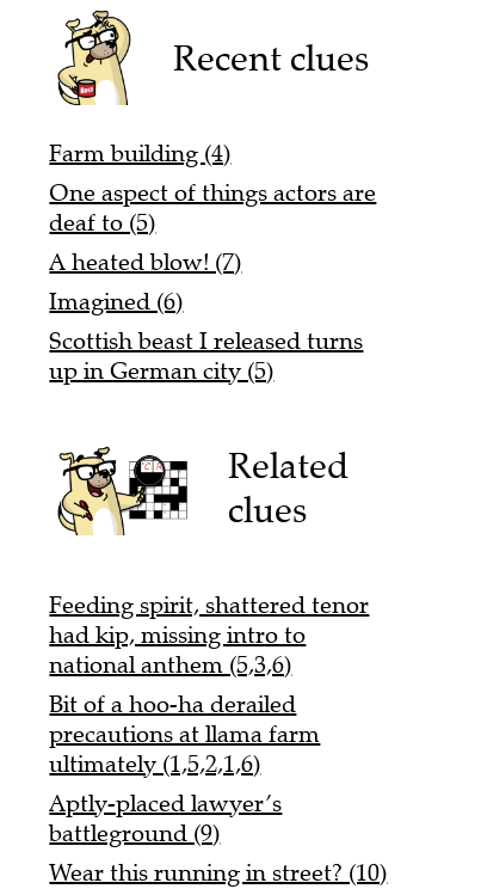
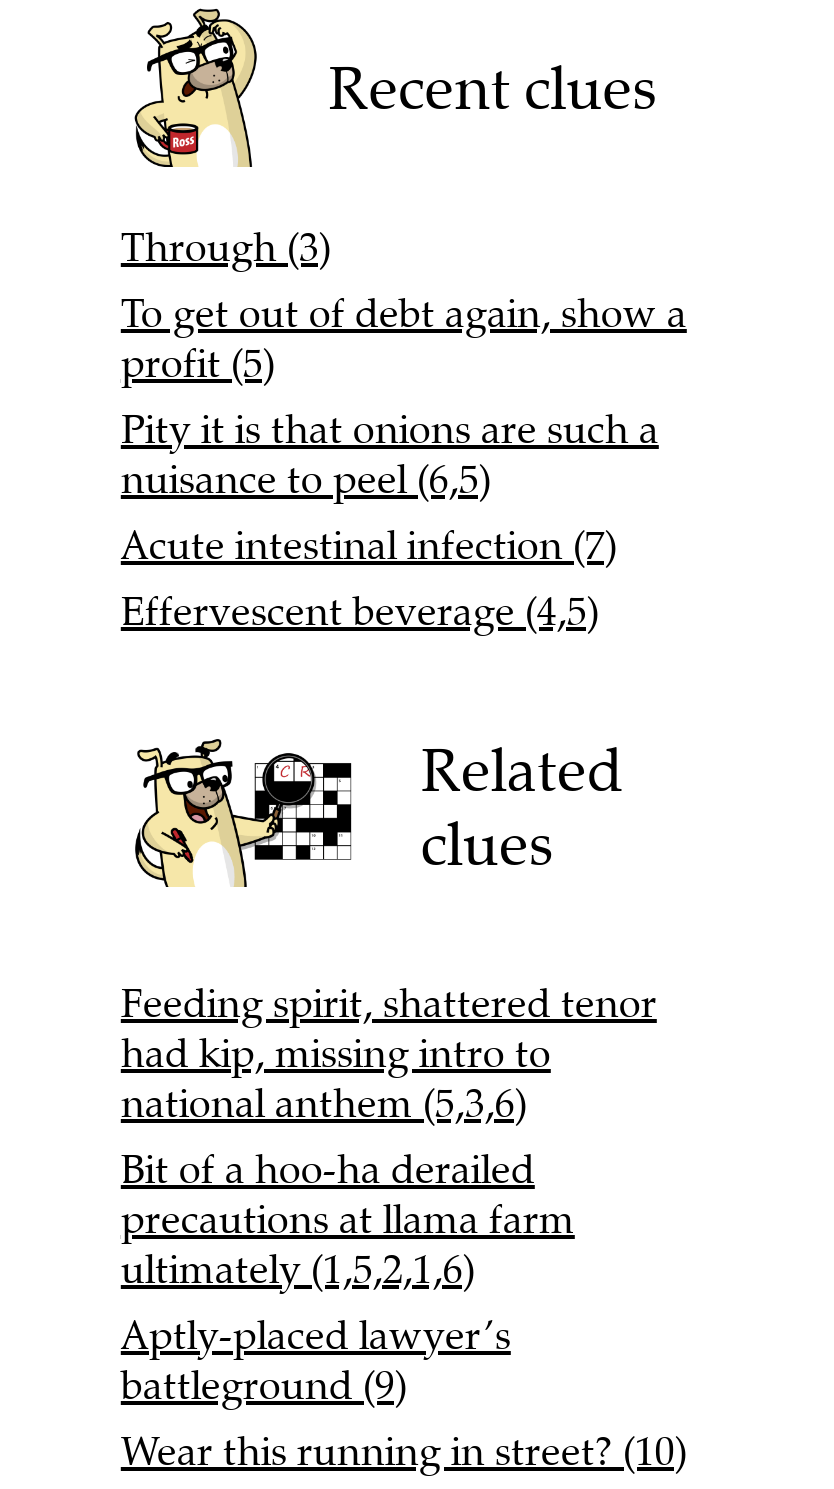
- Farm building (4)
- One aspect of things actors are
- deaf to (5)
- A heated blow! (7)
- Imagined (6)
- Scottish beast I released turns
- up in German city (5)
+ Through (3)
+ To get out of debt again, show a
+ profit (5)
+ Pity it is that onions are such a
+ nuisance to peel (6,5)
+ Acute intestinal infection (7)
+ Effervescent beverage (4,5)
